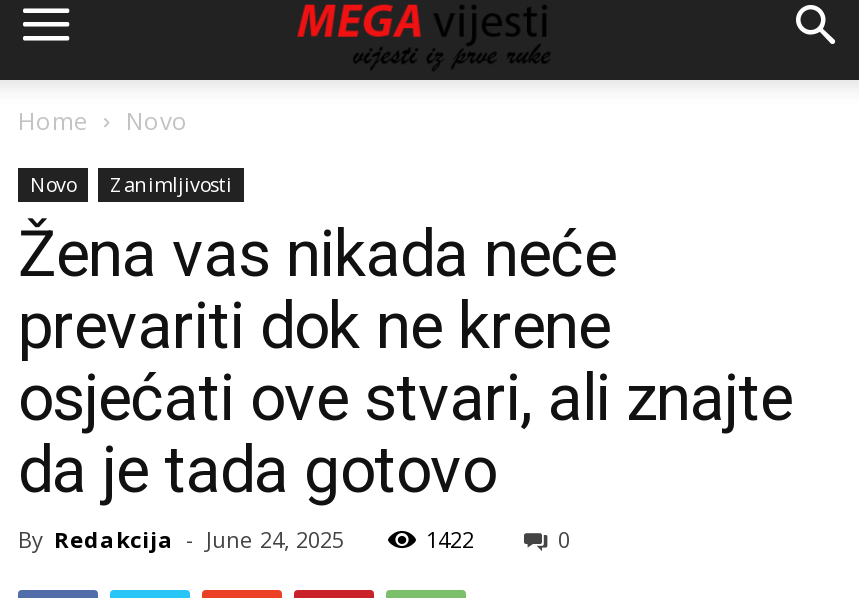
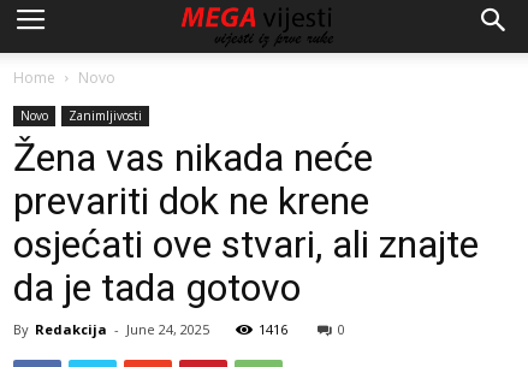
- 1422
+ 1416
